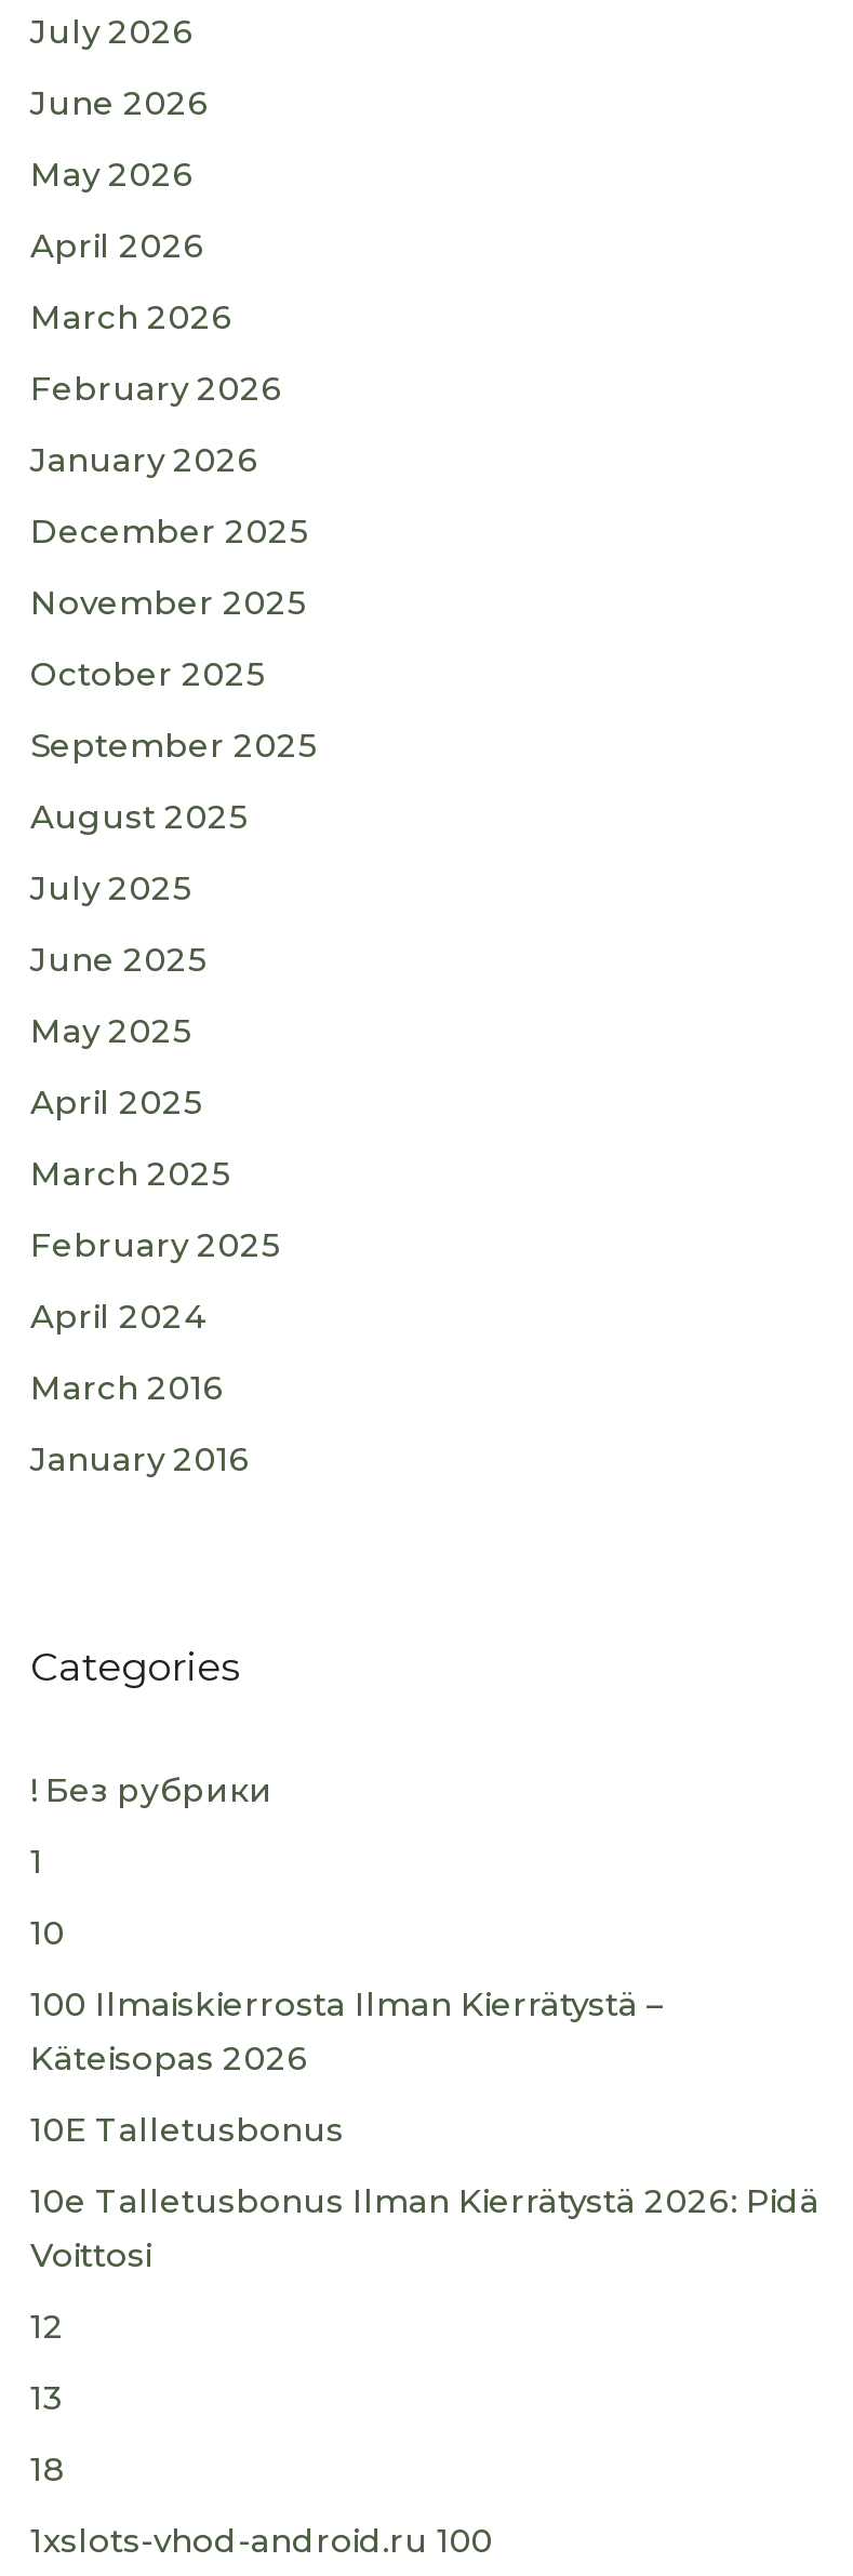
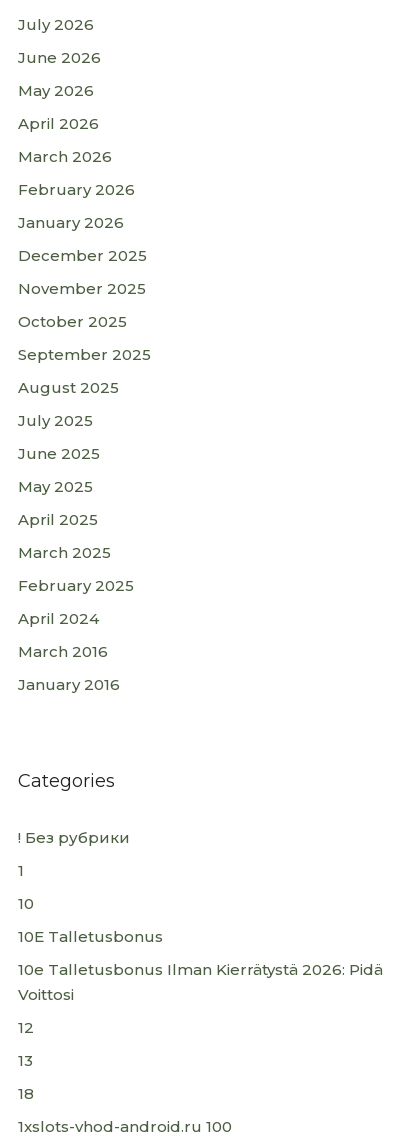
- 100 Ilmaiskierrosta Ilman Kierrätystä –
- Käteisopas 2026
